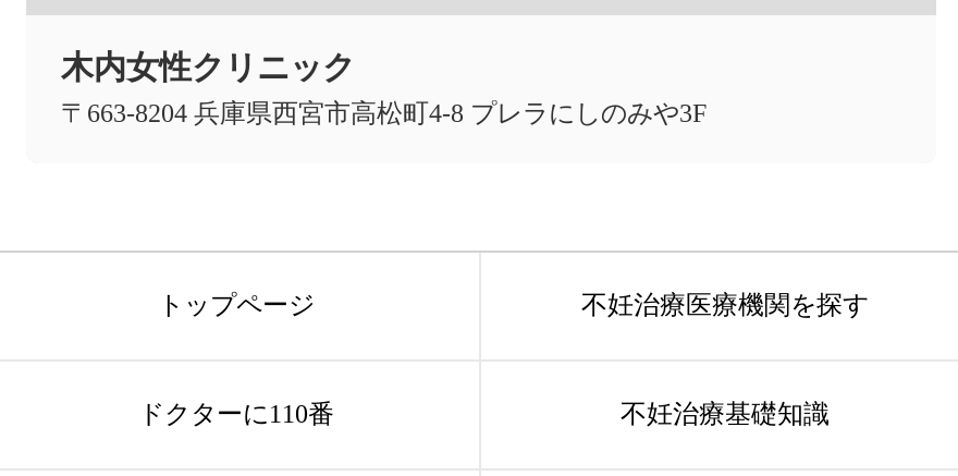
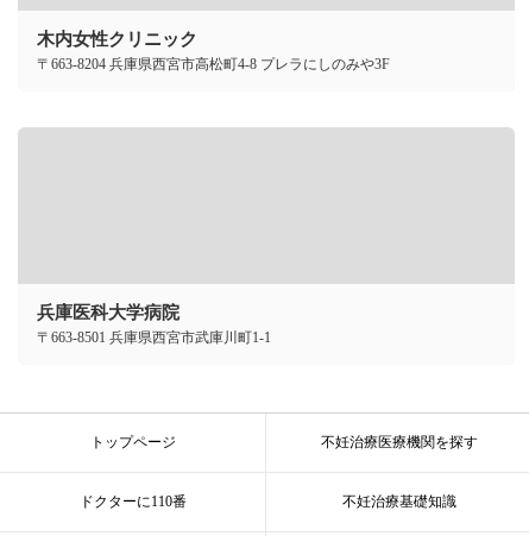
+ 兵庫医科大学病院
+ 〒663-8501 兵庫県西宮市武庫川町1-1
